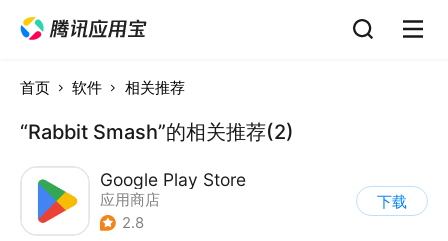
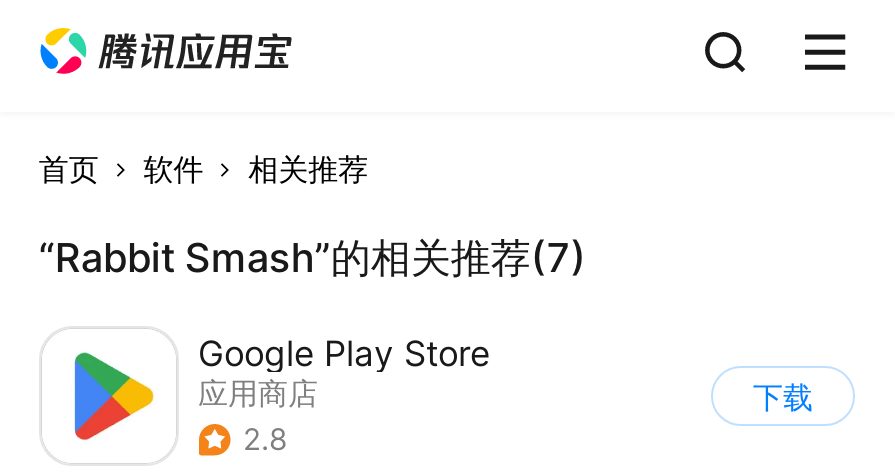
- “Rabbit Smash”的相关推荐(2)
+ “Rabbit Smash”的相关推荐(7)
